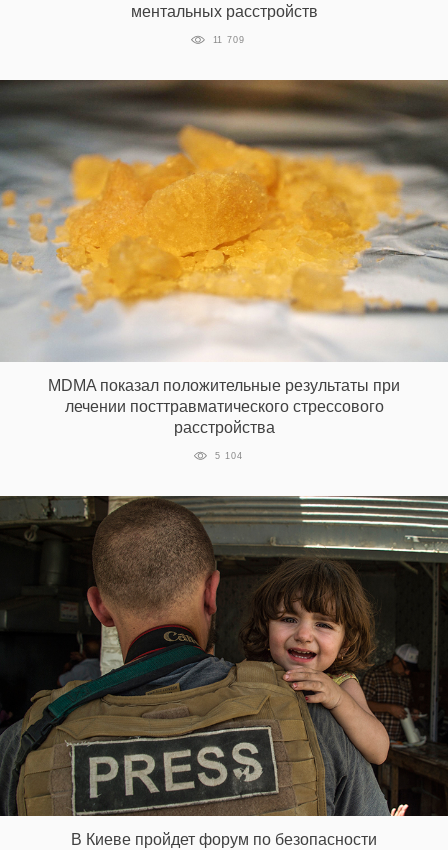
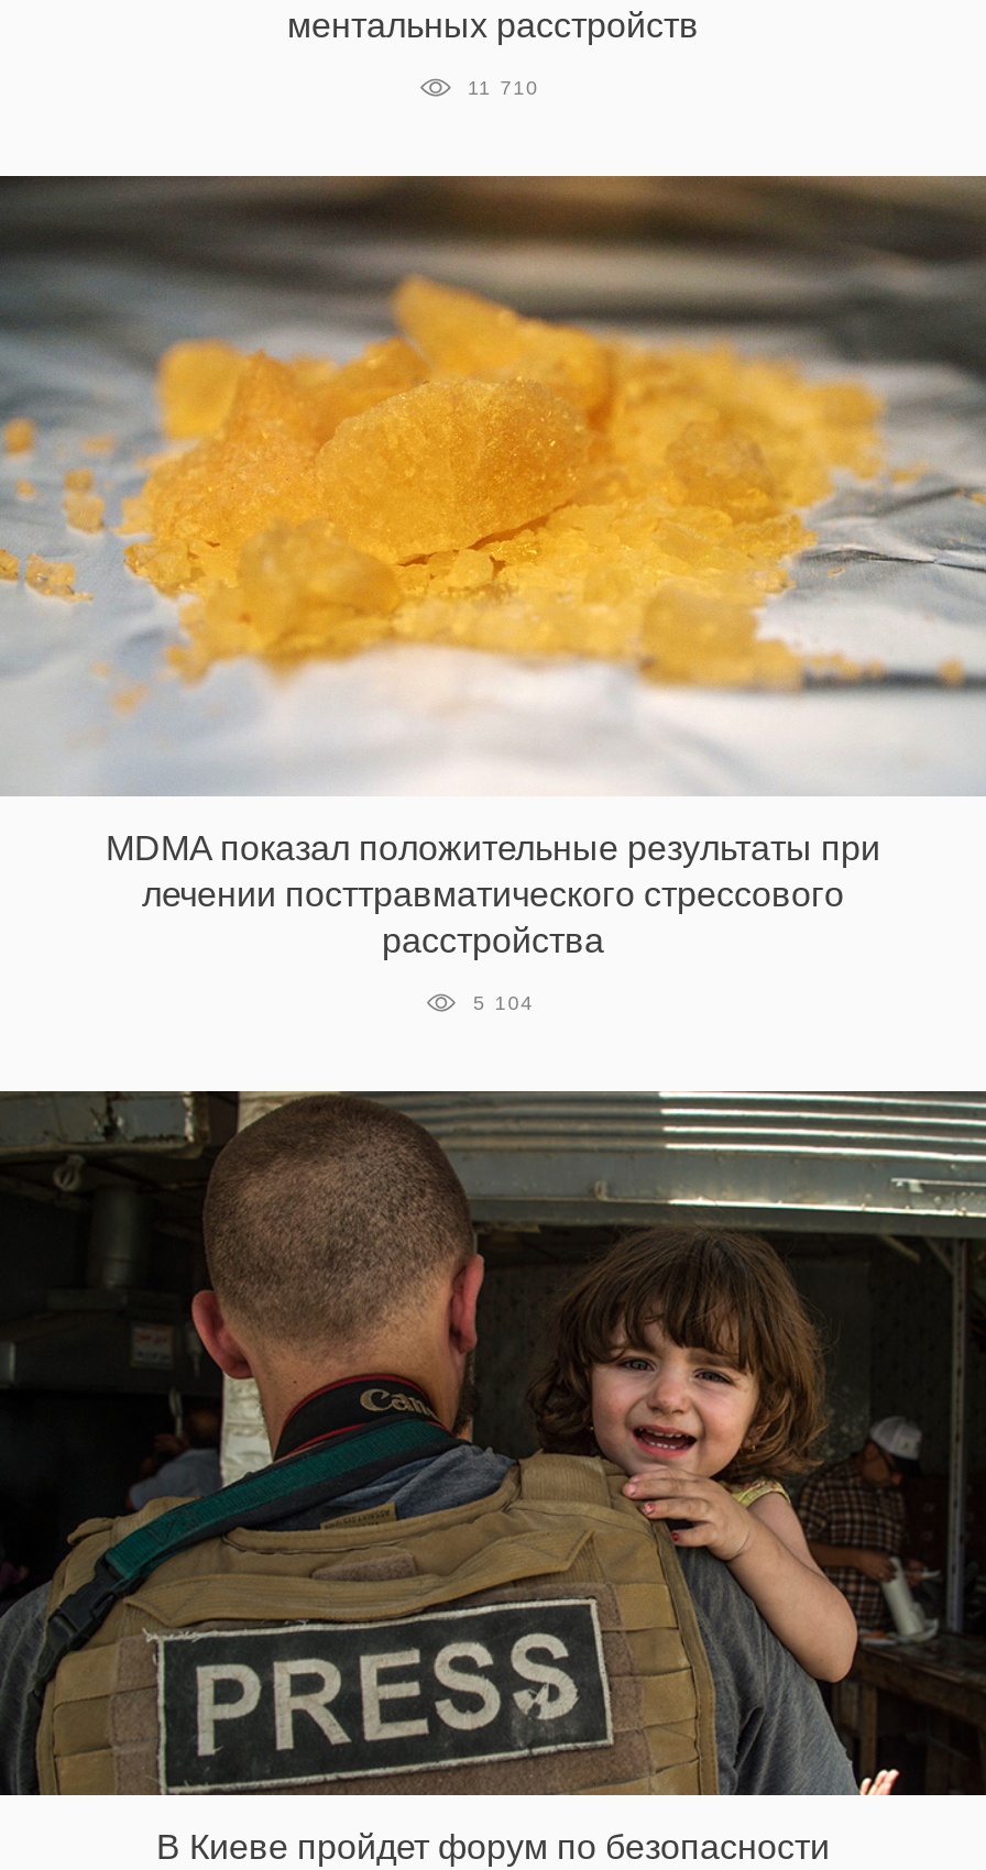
- 11 709
+ 11 710
